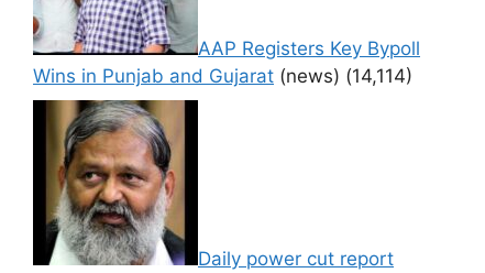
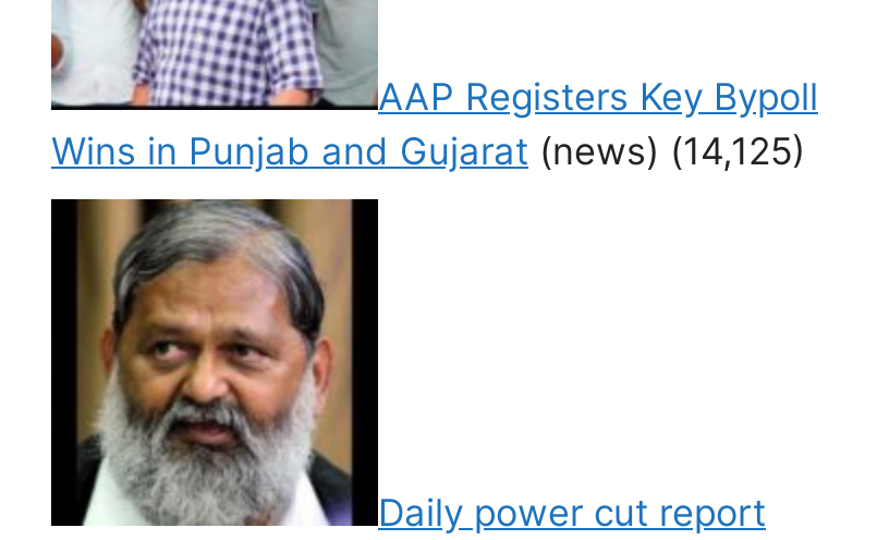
- Wins in Punjab and Gujarat (news) (14,114)
+ Wins in Punjab and Gujarat (news) (14,125)
